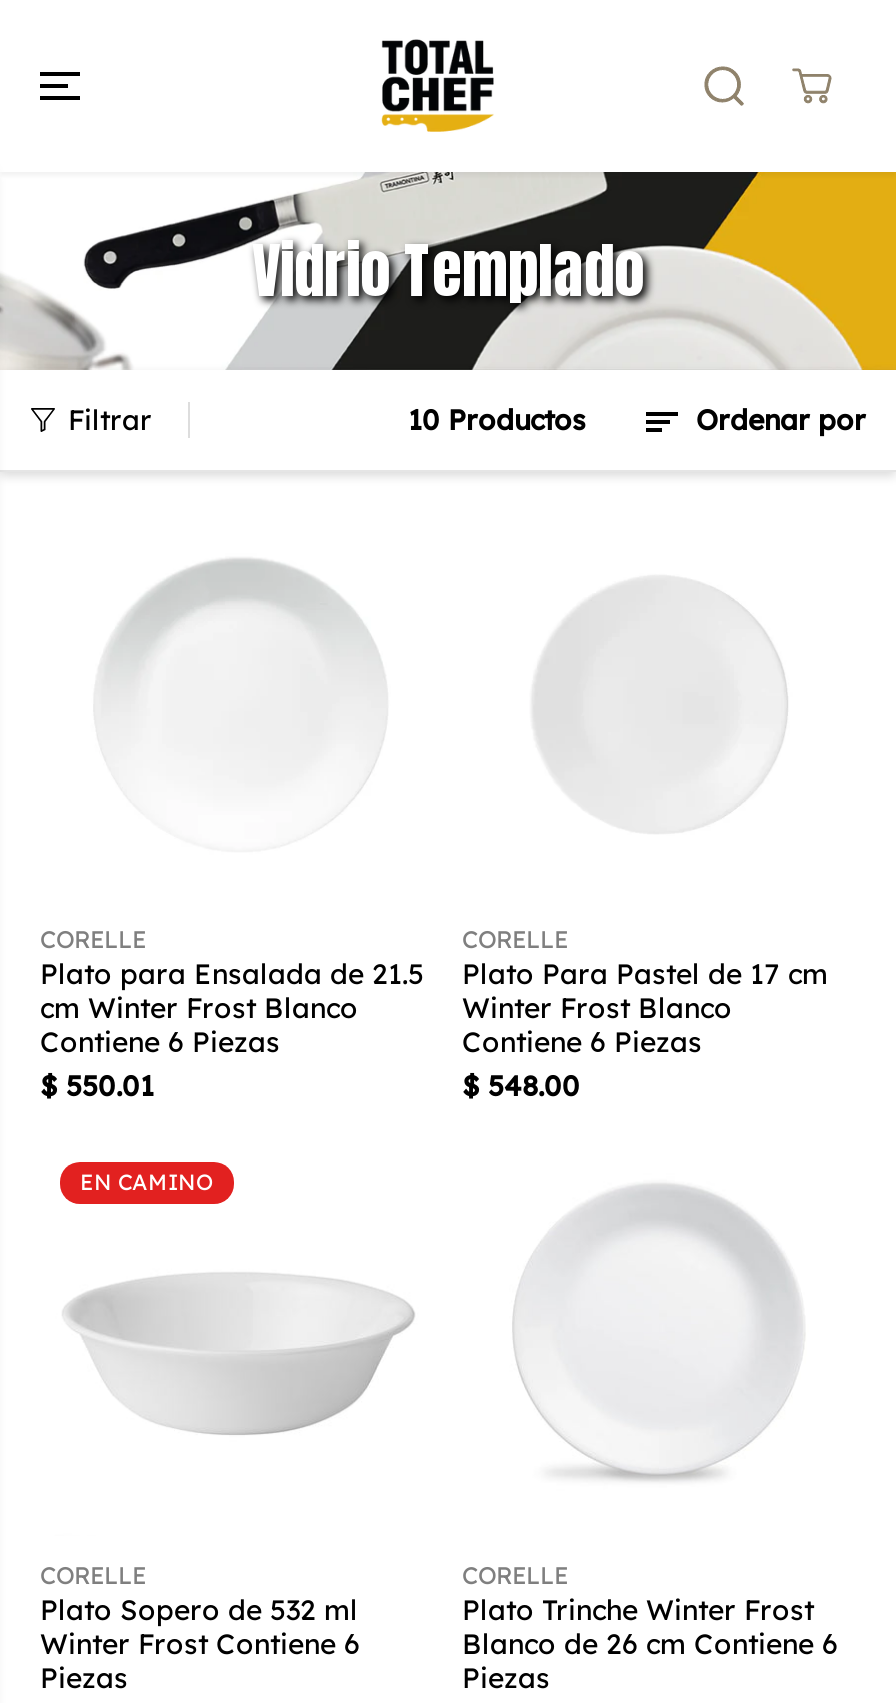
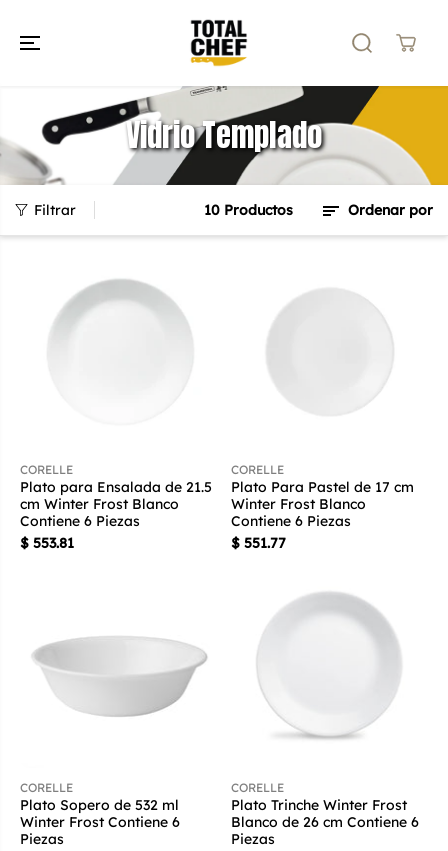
- $ 550.01
+ $ 553.81

- $ 548.00
- EN CAMINO
+ $ 551.77
